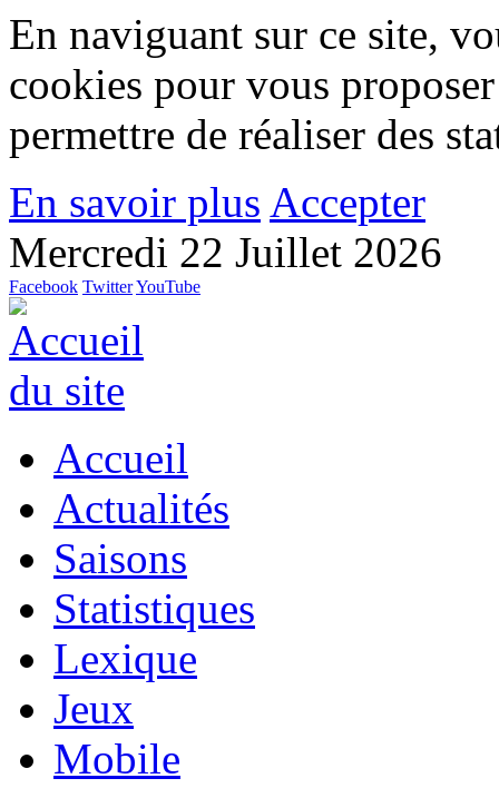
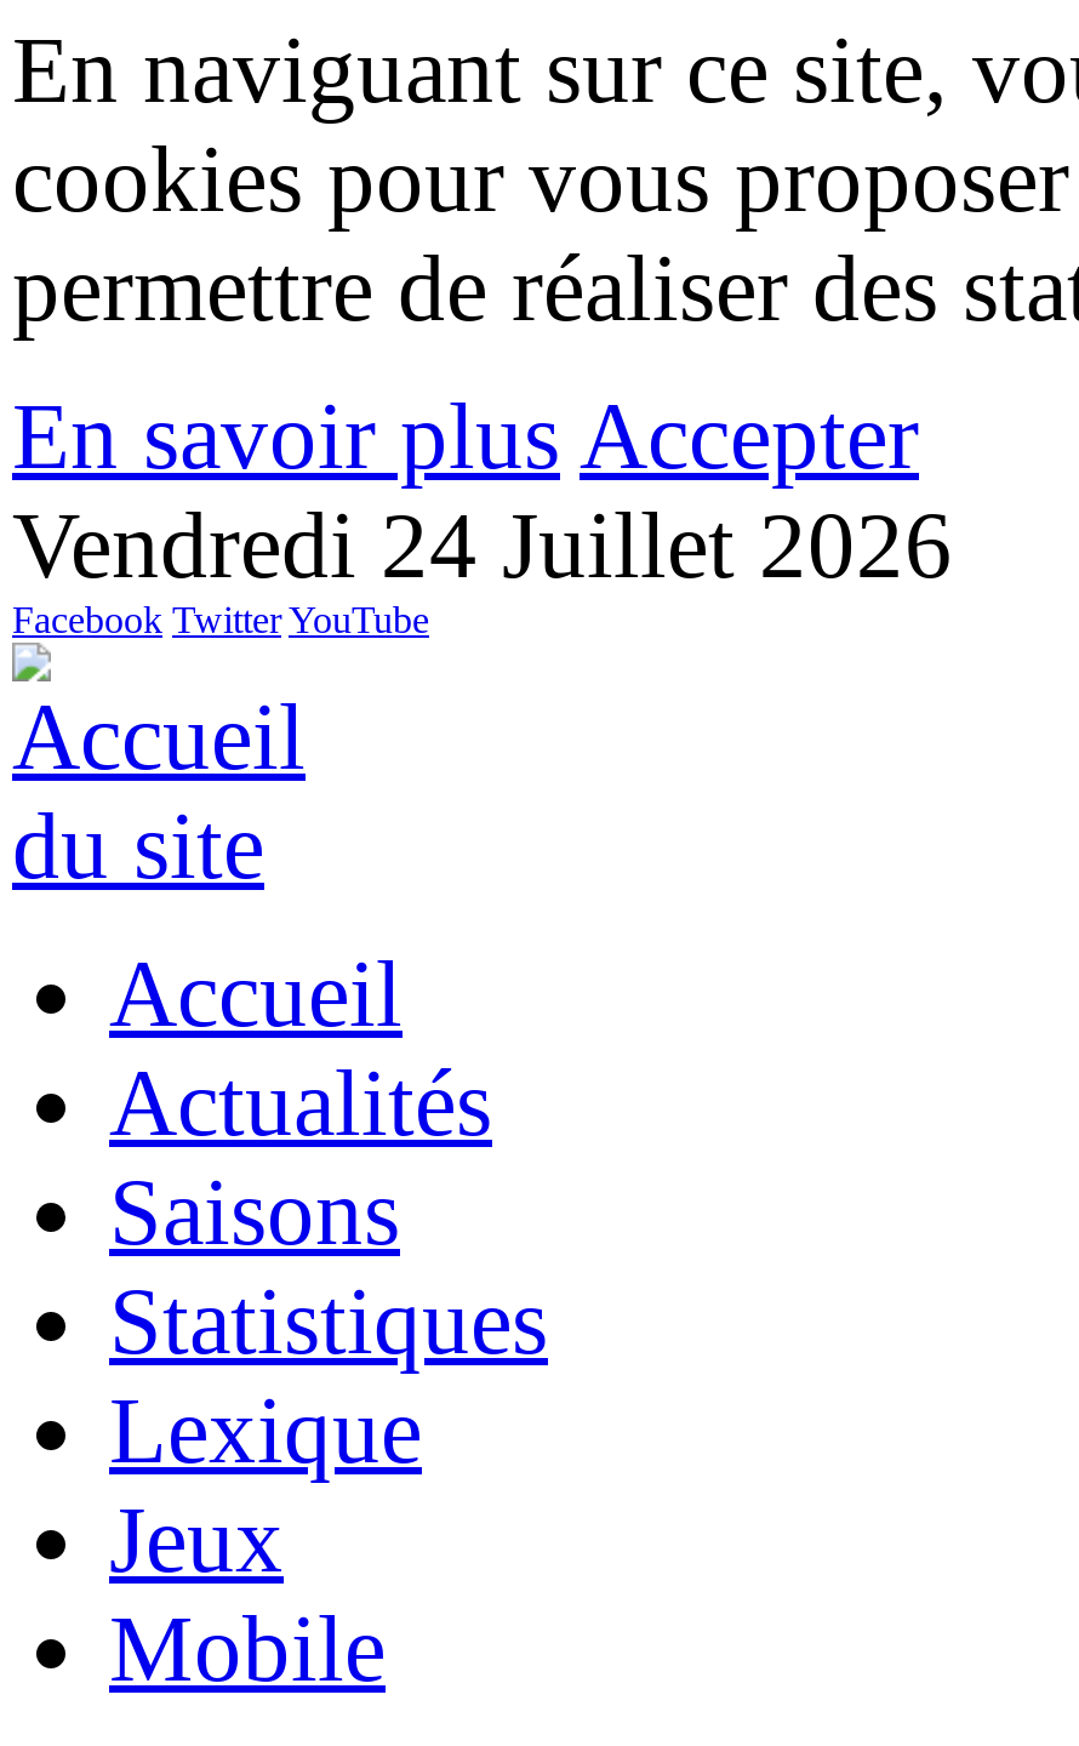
- Mercredi 22 Juillet 2026
+ Vendredi 24 Juillet 2026
